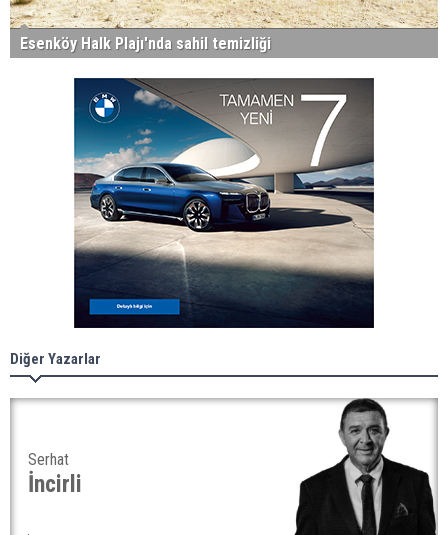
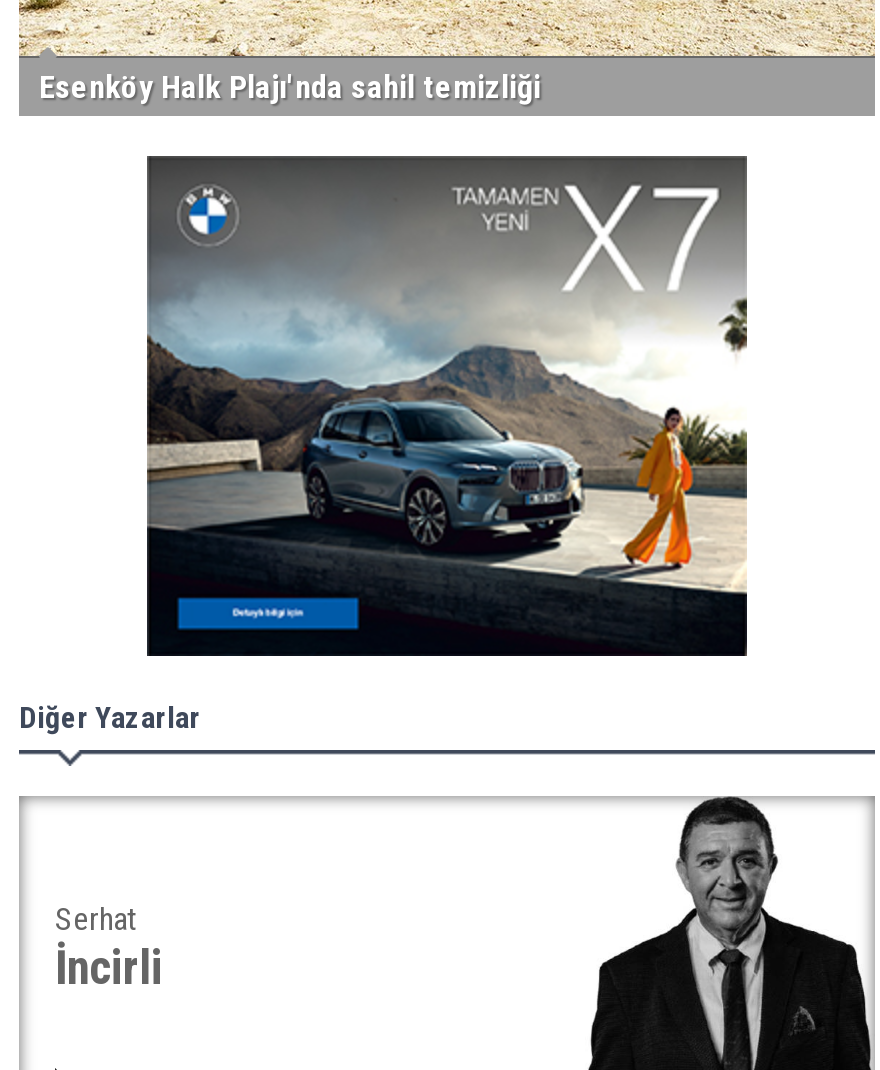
- [image]
+ [image]
